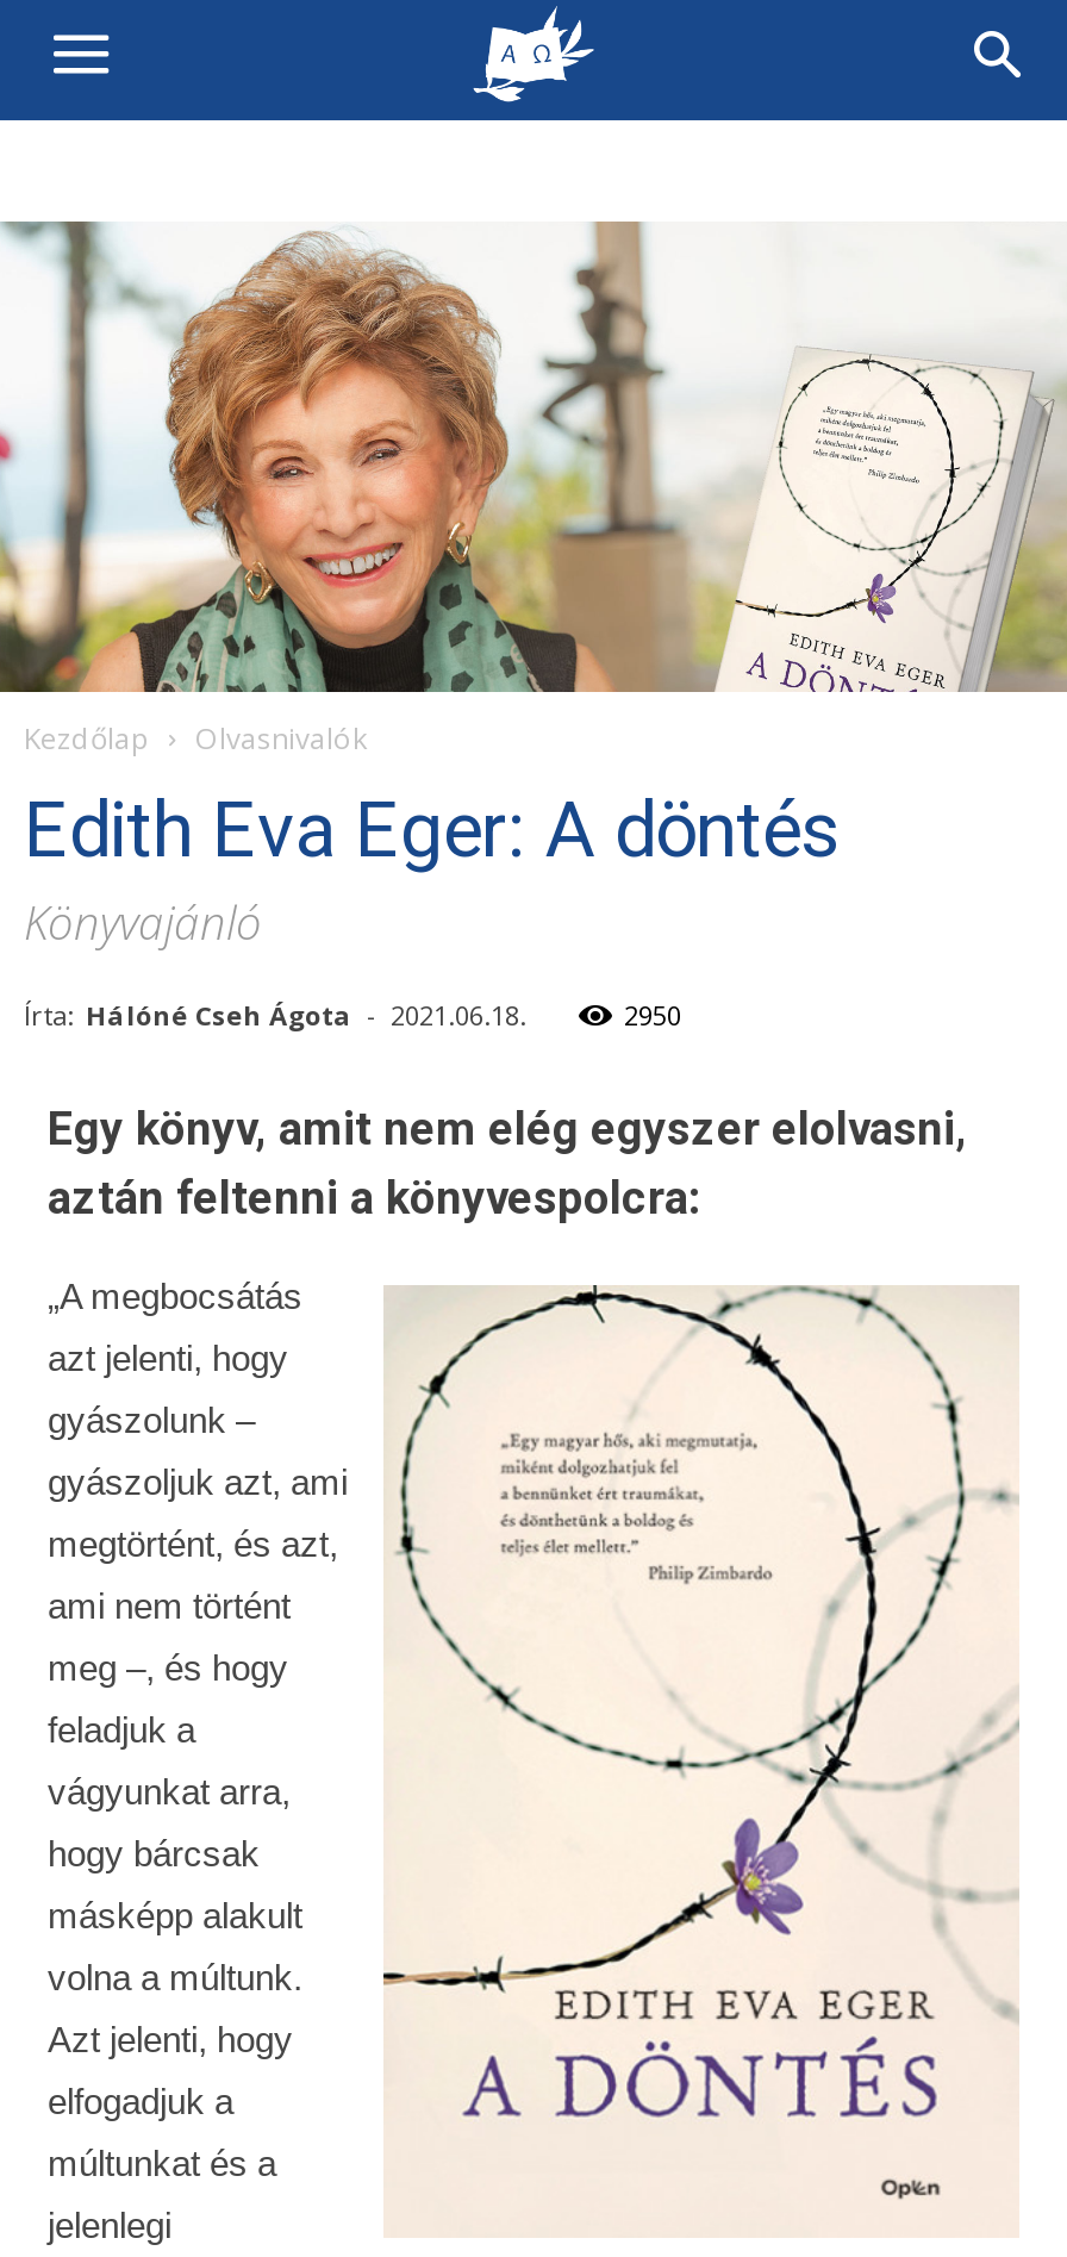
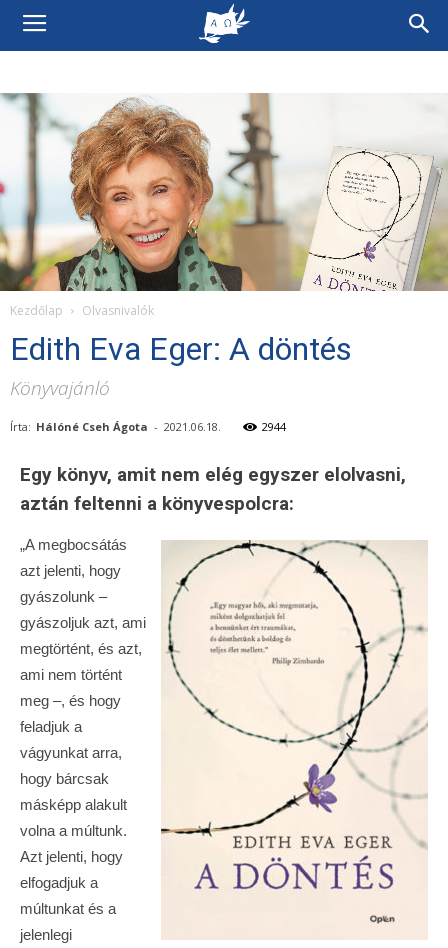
- 2950
+ 2944
